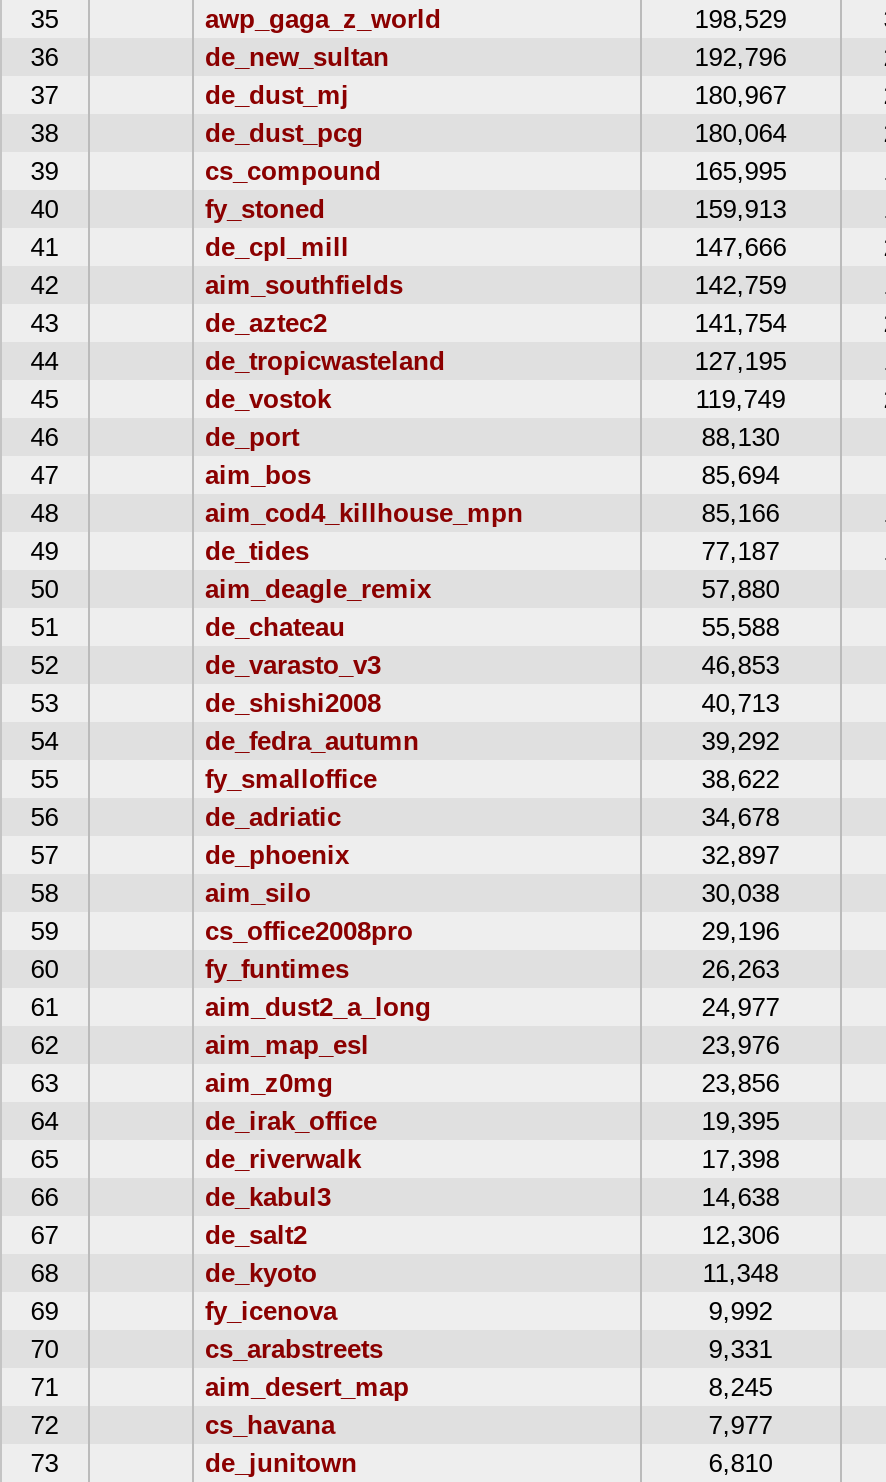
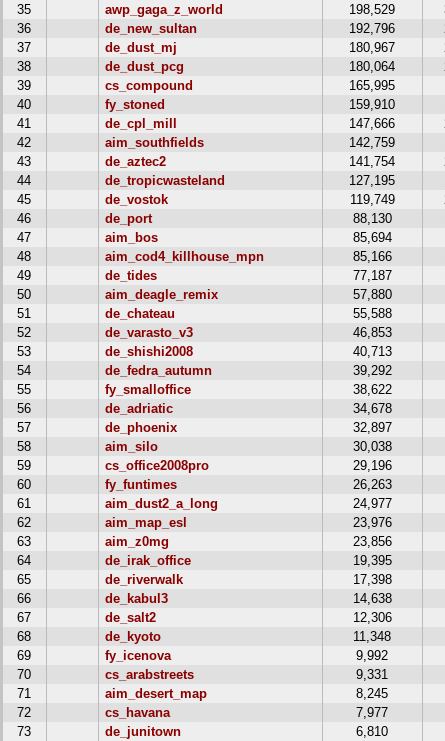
- 159,913
+ 159,910
